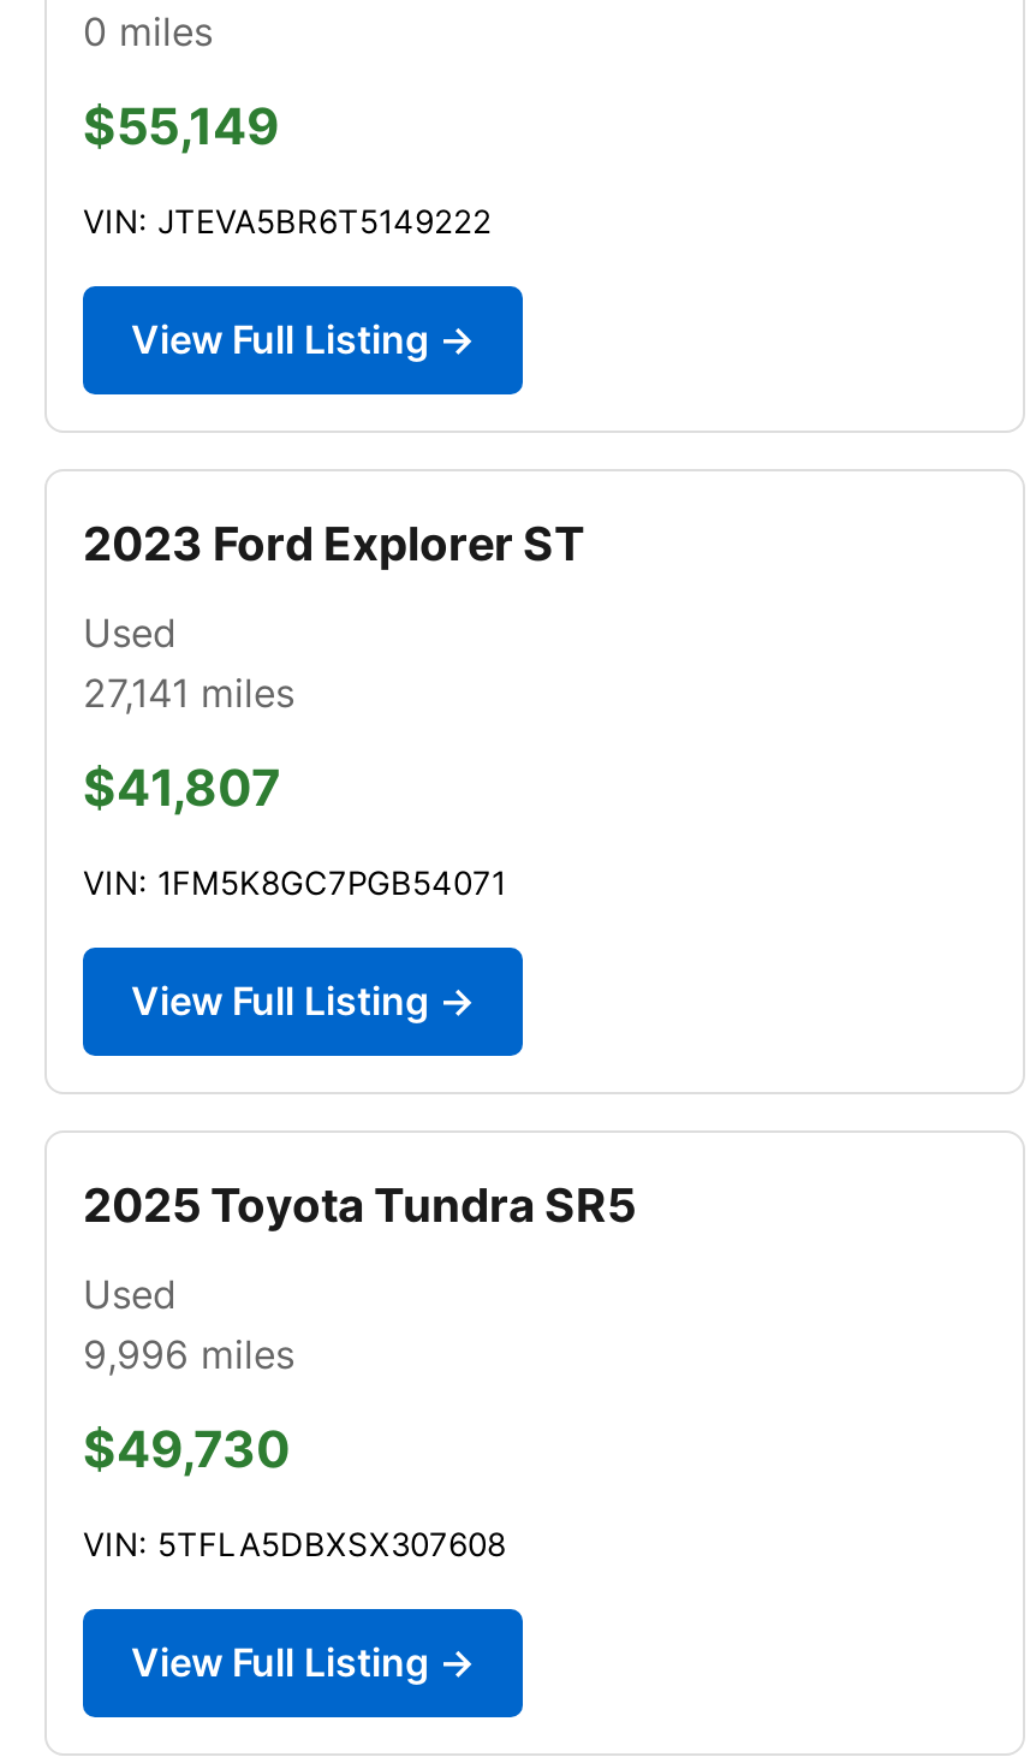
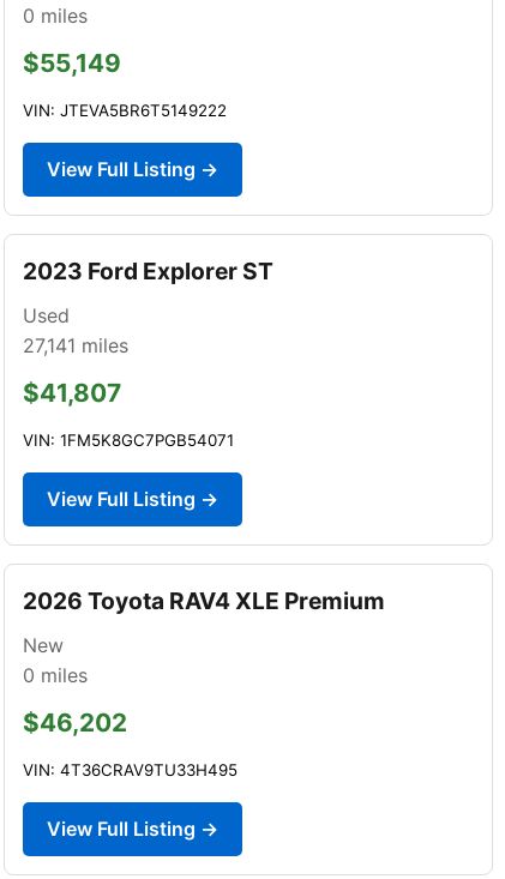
- 2025 Toyota Tundra SR5
+ 2026 Toyota RAV4 XLE Premium

- Used
- 9,996 miles
+ New
+ 0 miles

- $49,730
+ $46,202

- VIN: 5TFLA5DBXSX307608
+ VIN: 4T36CRAV9TU33H495
